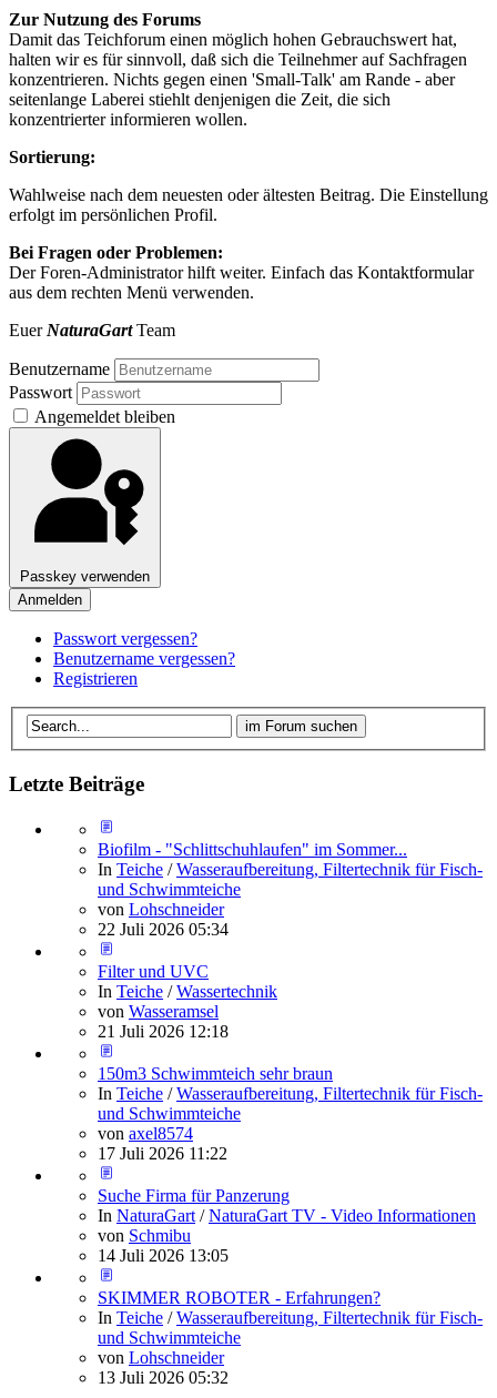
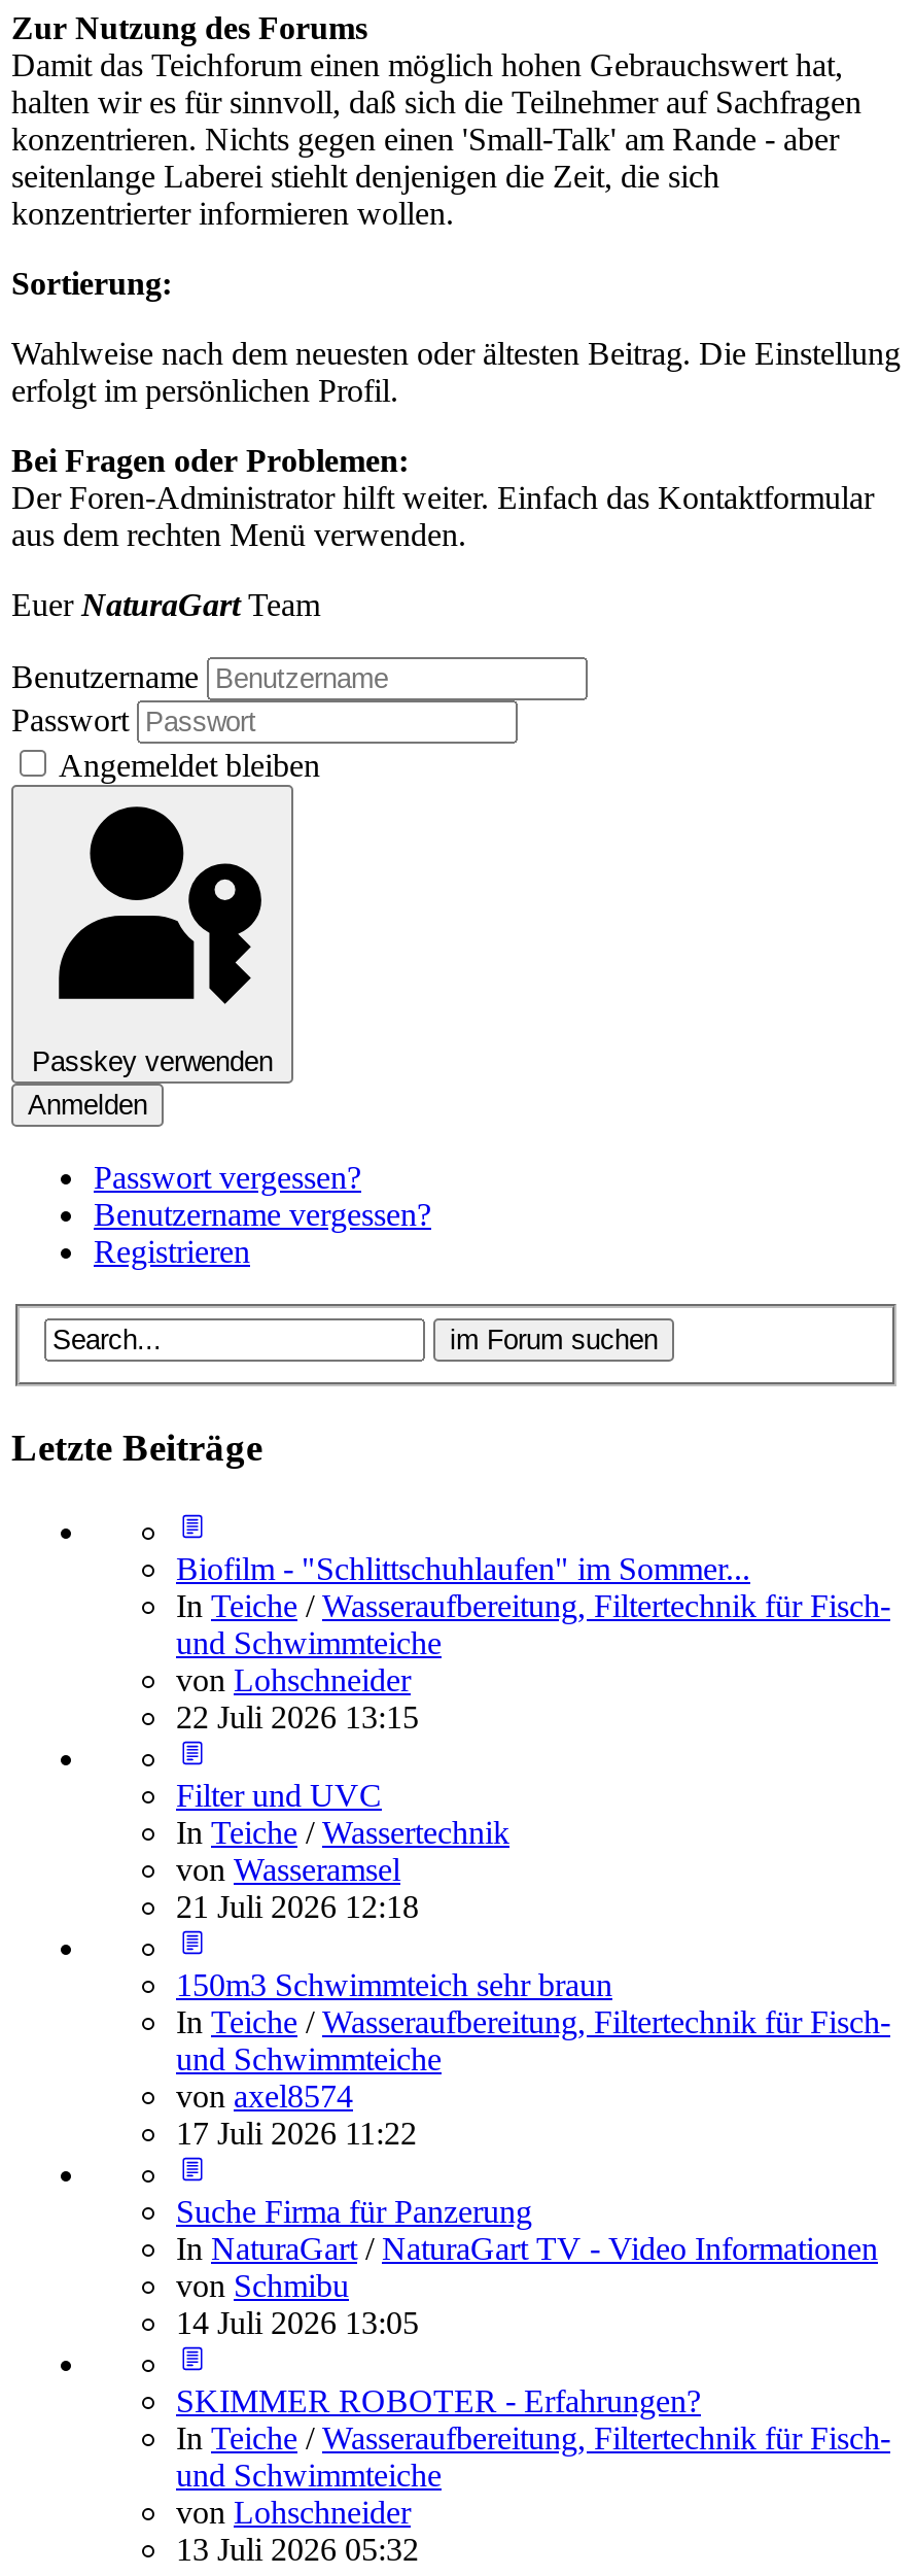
- 22 Juli 2026 05:34
+ 22 Juli 2026 13:15
